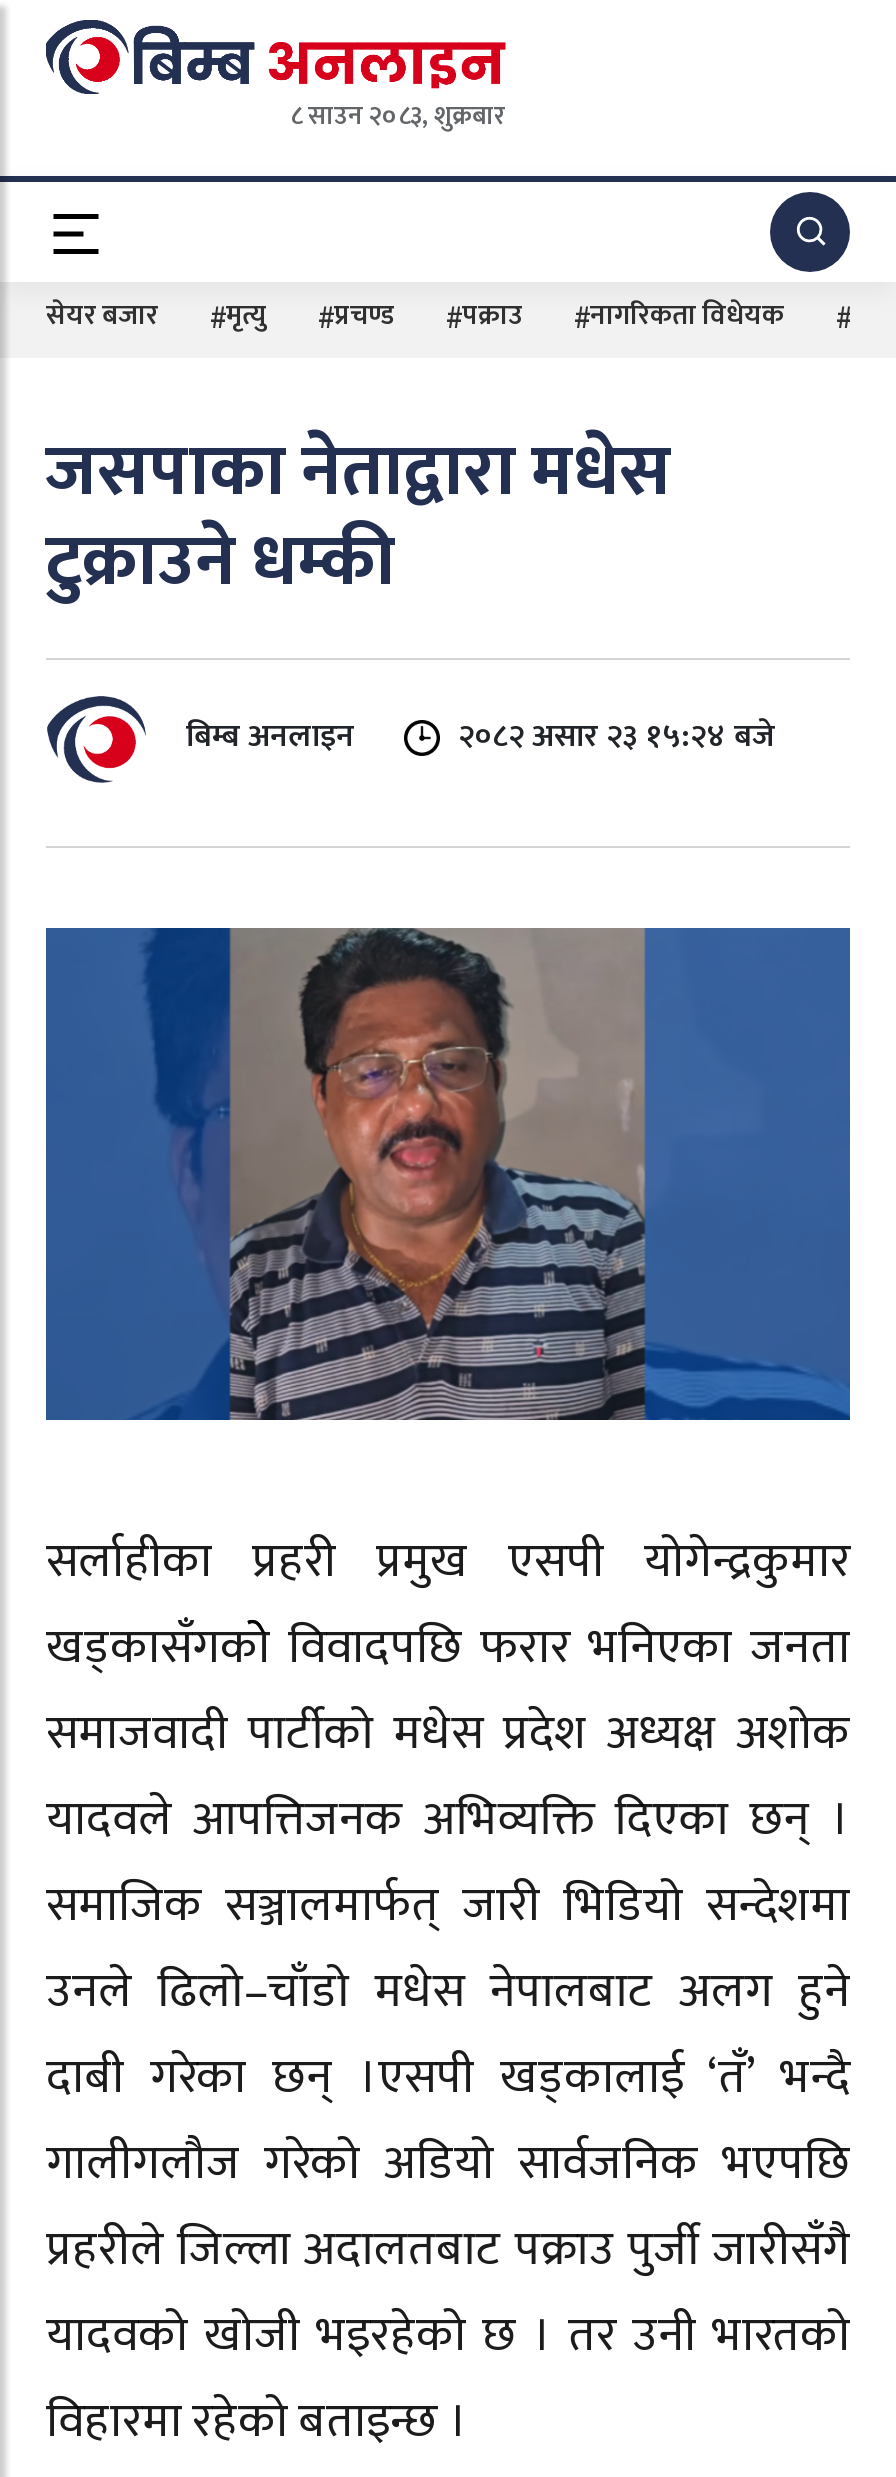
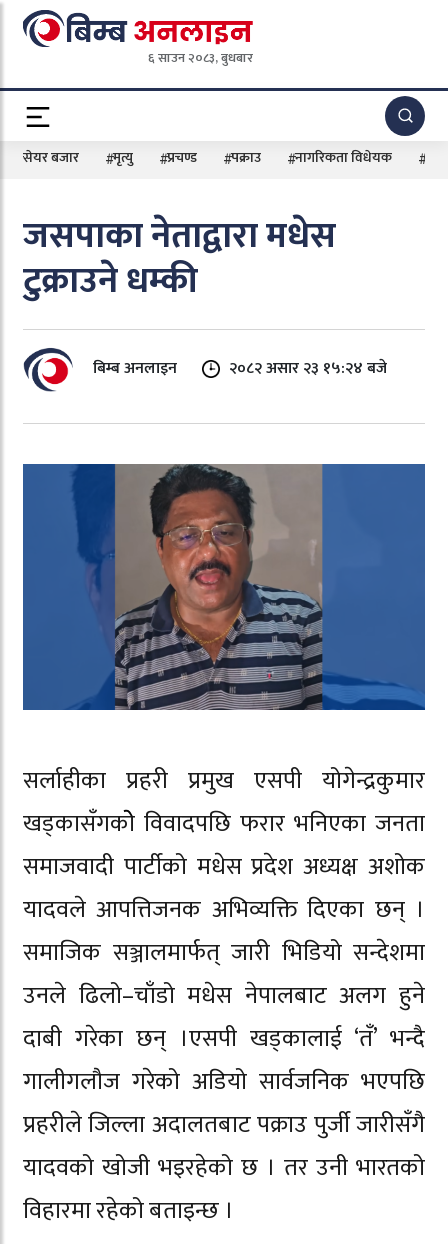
- ८ साउन २०८३, शुक्रबार
+ ६ साउन २०८३, बुधबार
